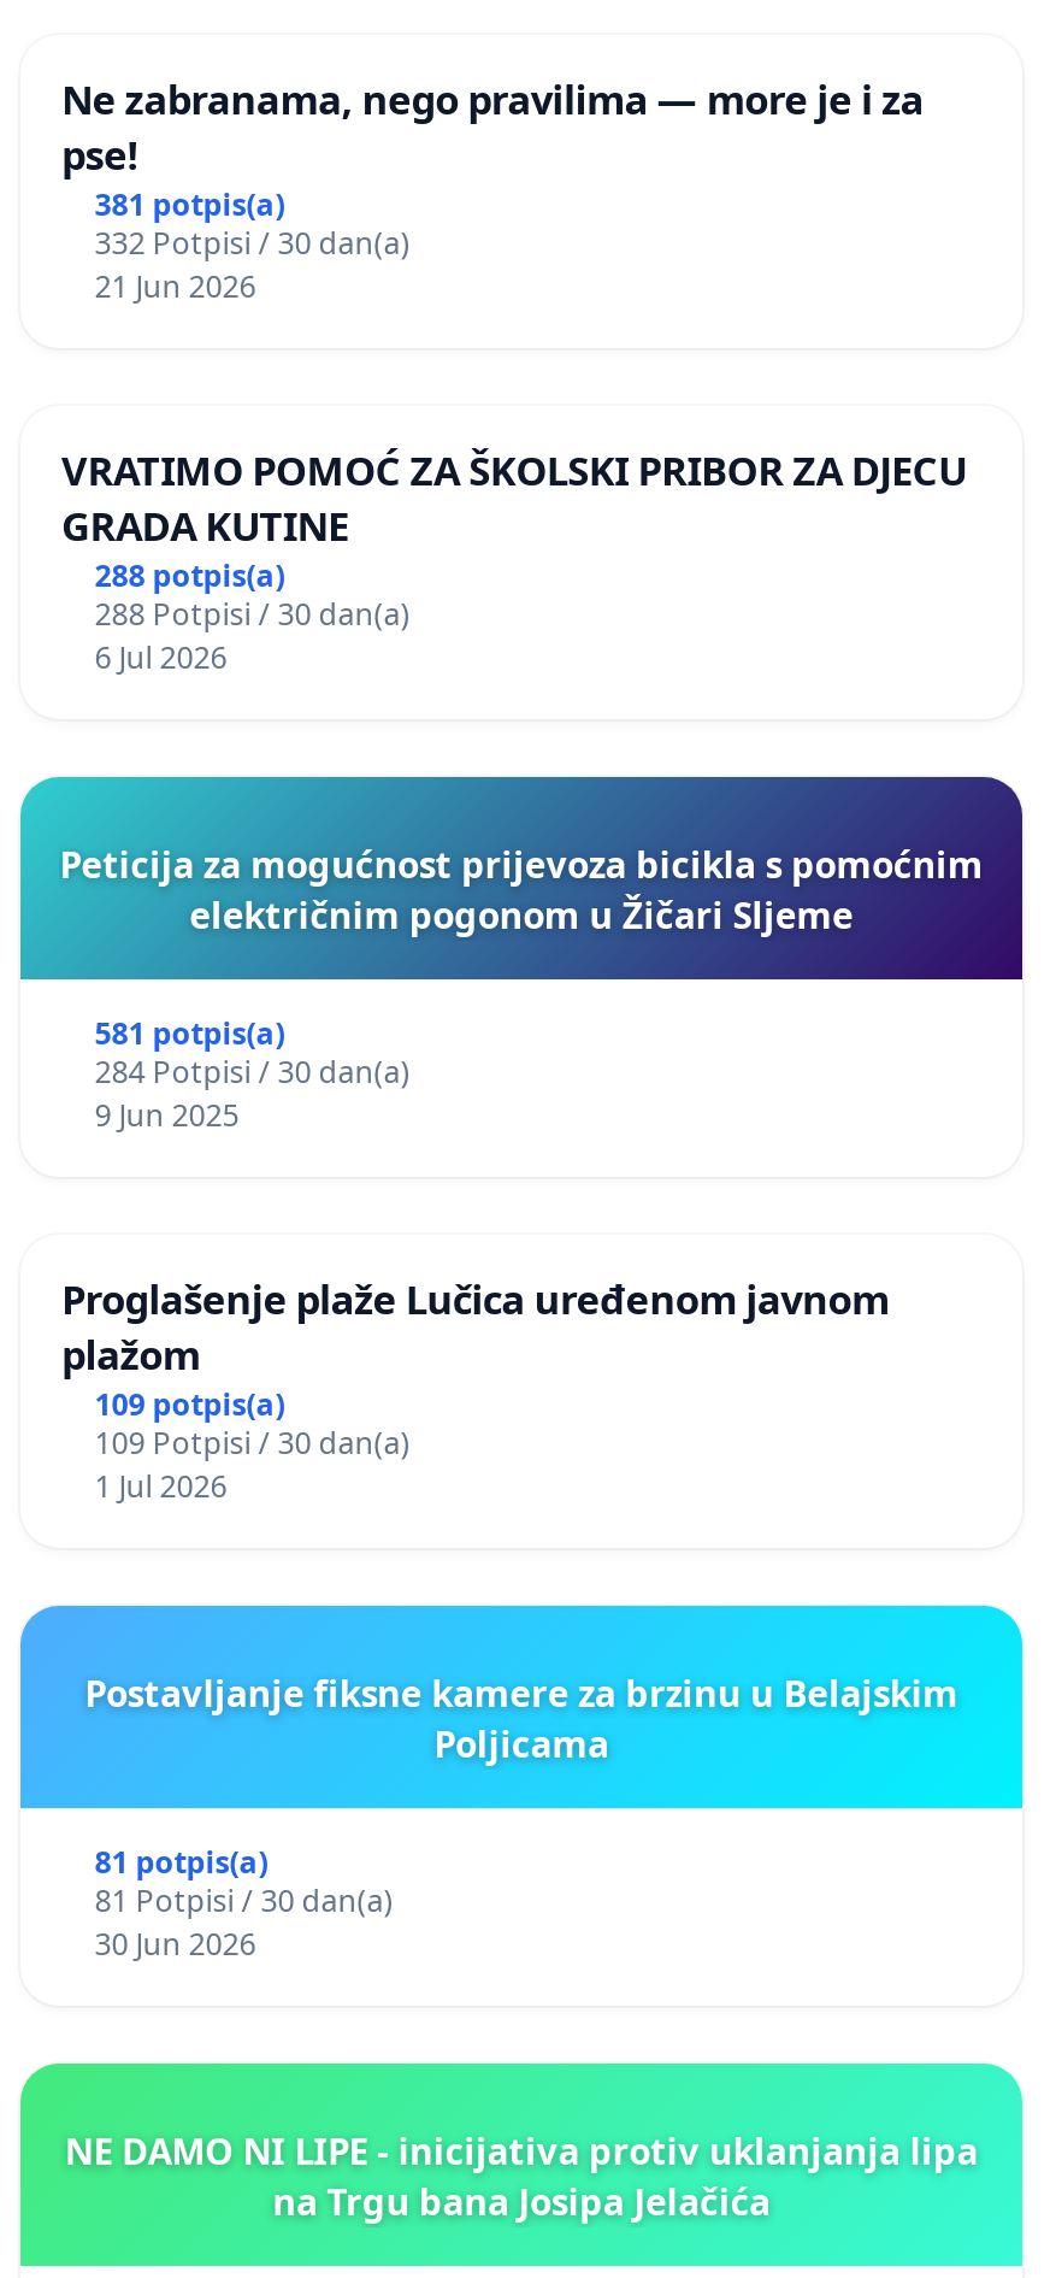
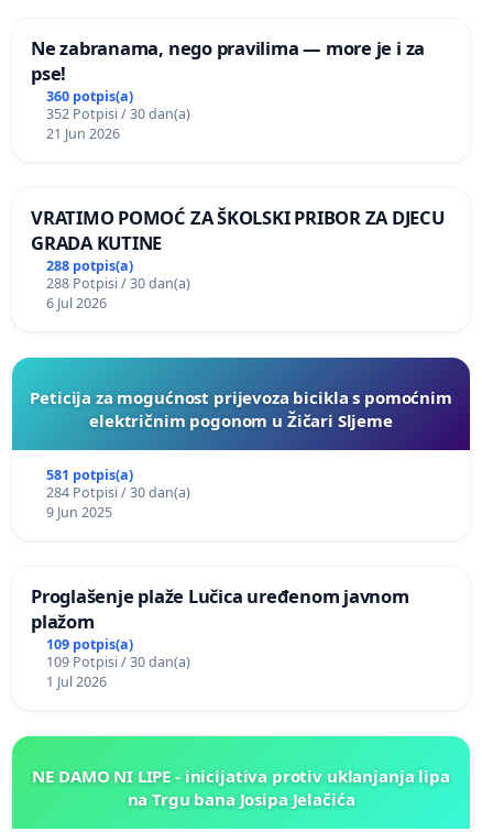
- 381 potpis(a)
+ 360 potpis(a)

- 332 Potpisi / 30 dan(a)
+ 352 Potpisi / 30 dan(a)

- [image]
- Postavljanje fiksne kamere za brzinu u Belajskim
- Poljicama
- 81 potpis(a)
- 81 Potpisi / 30 dan(a)
- 30 Jun 2026
